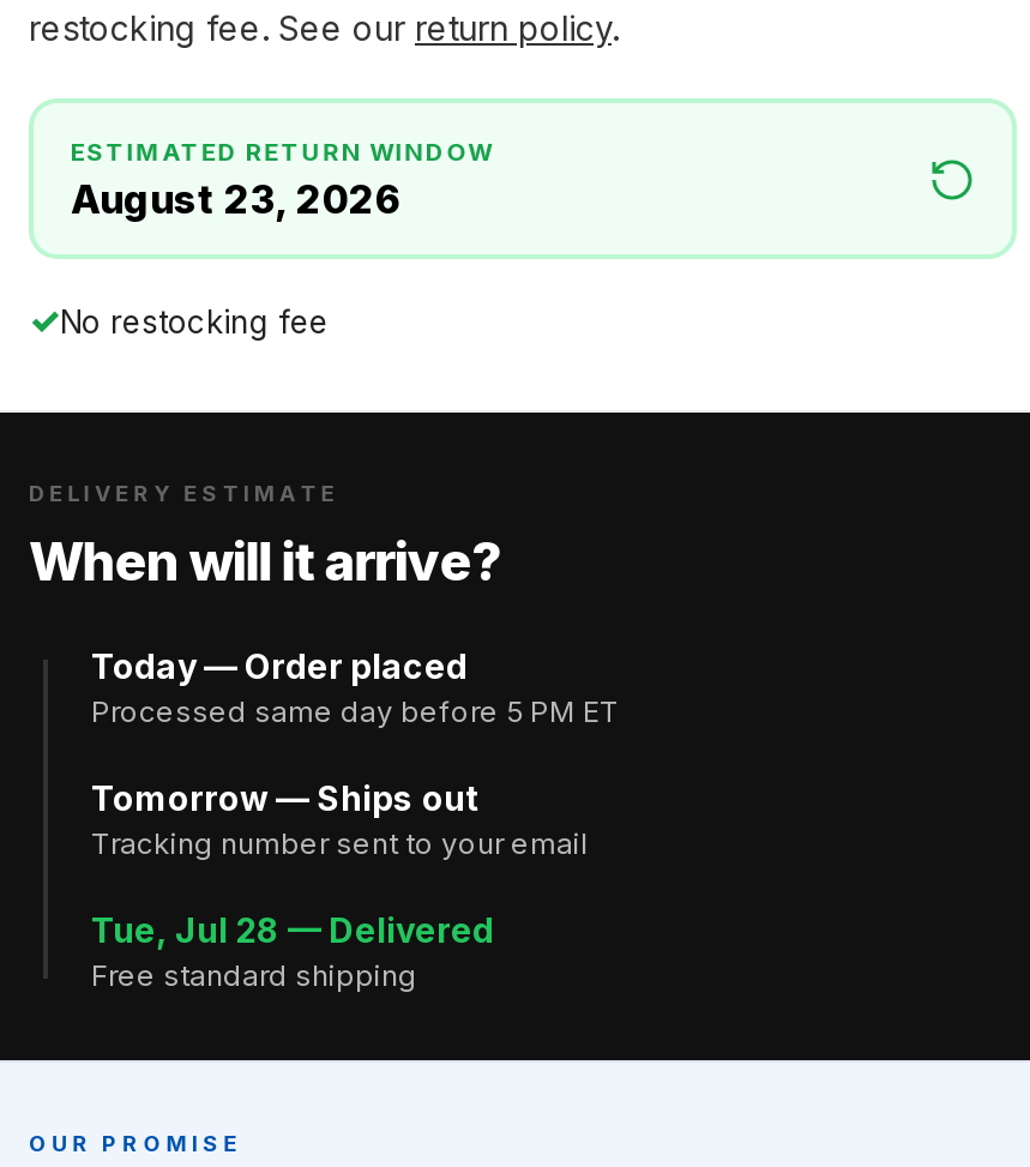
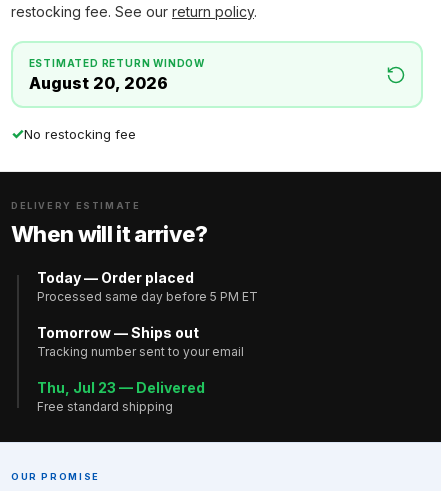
- August 23, 2026
+ August 20, 2026

- Tue, Jul 28 — Delivered
+ Thu, Jul 23 — Delivered
